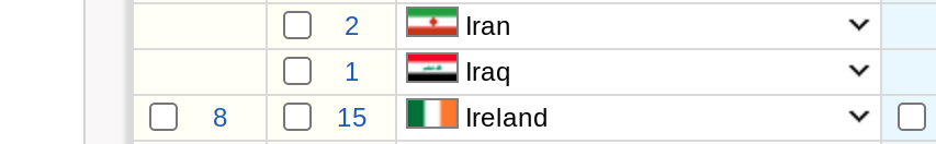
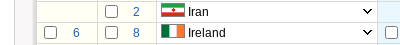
- 1
- Iraq
+ 6

- 15
